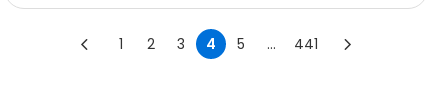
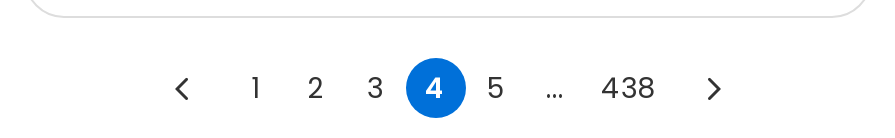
- 441
+ 438
